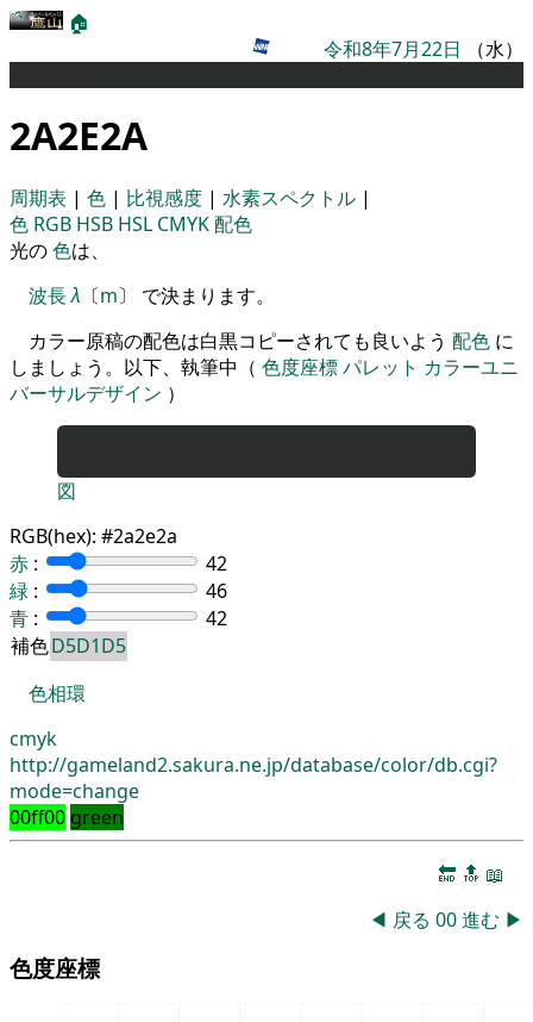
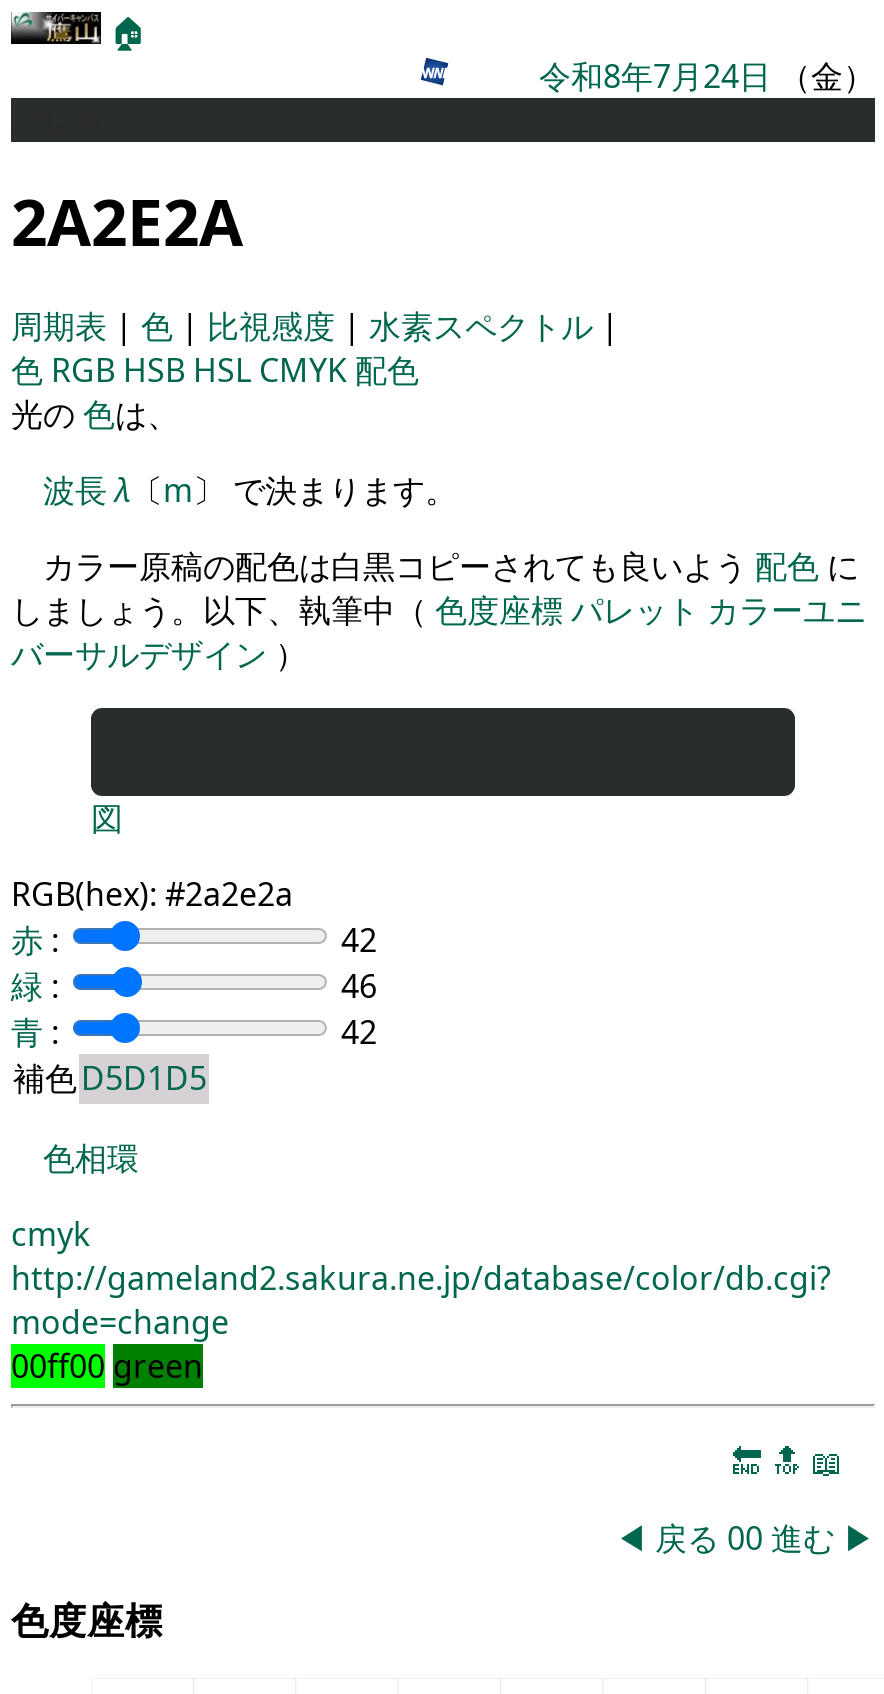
- 令和8年7月22日（水）
+ 令和8年7月24日（金）
